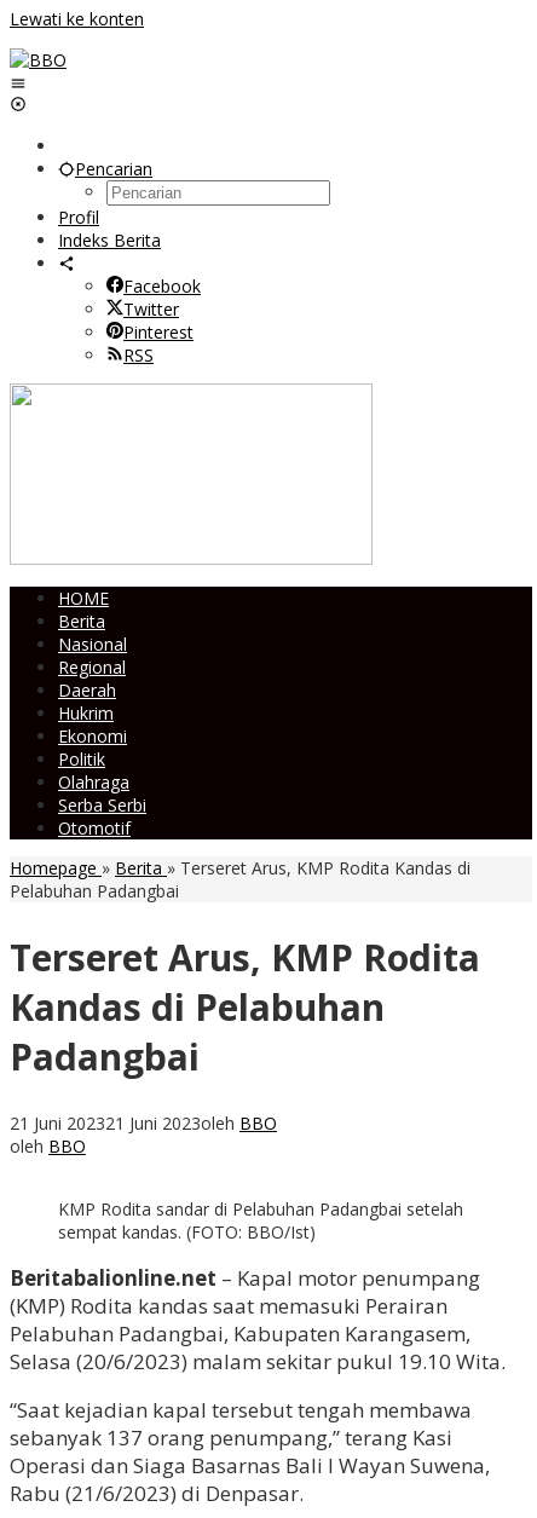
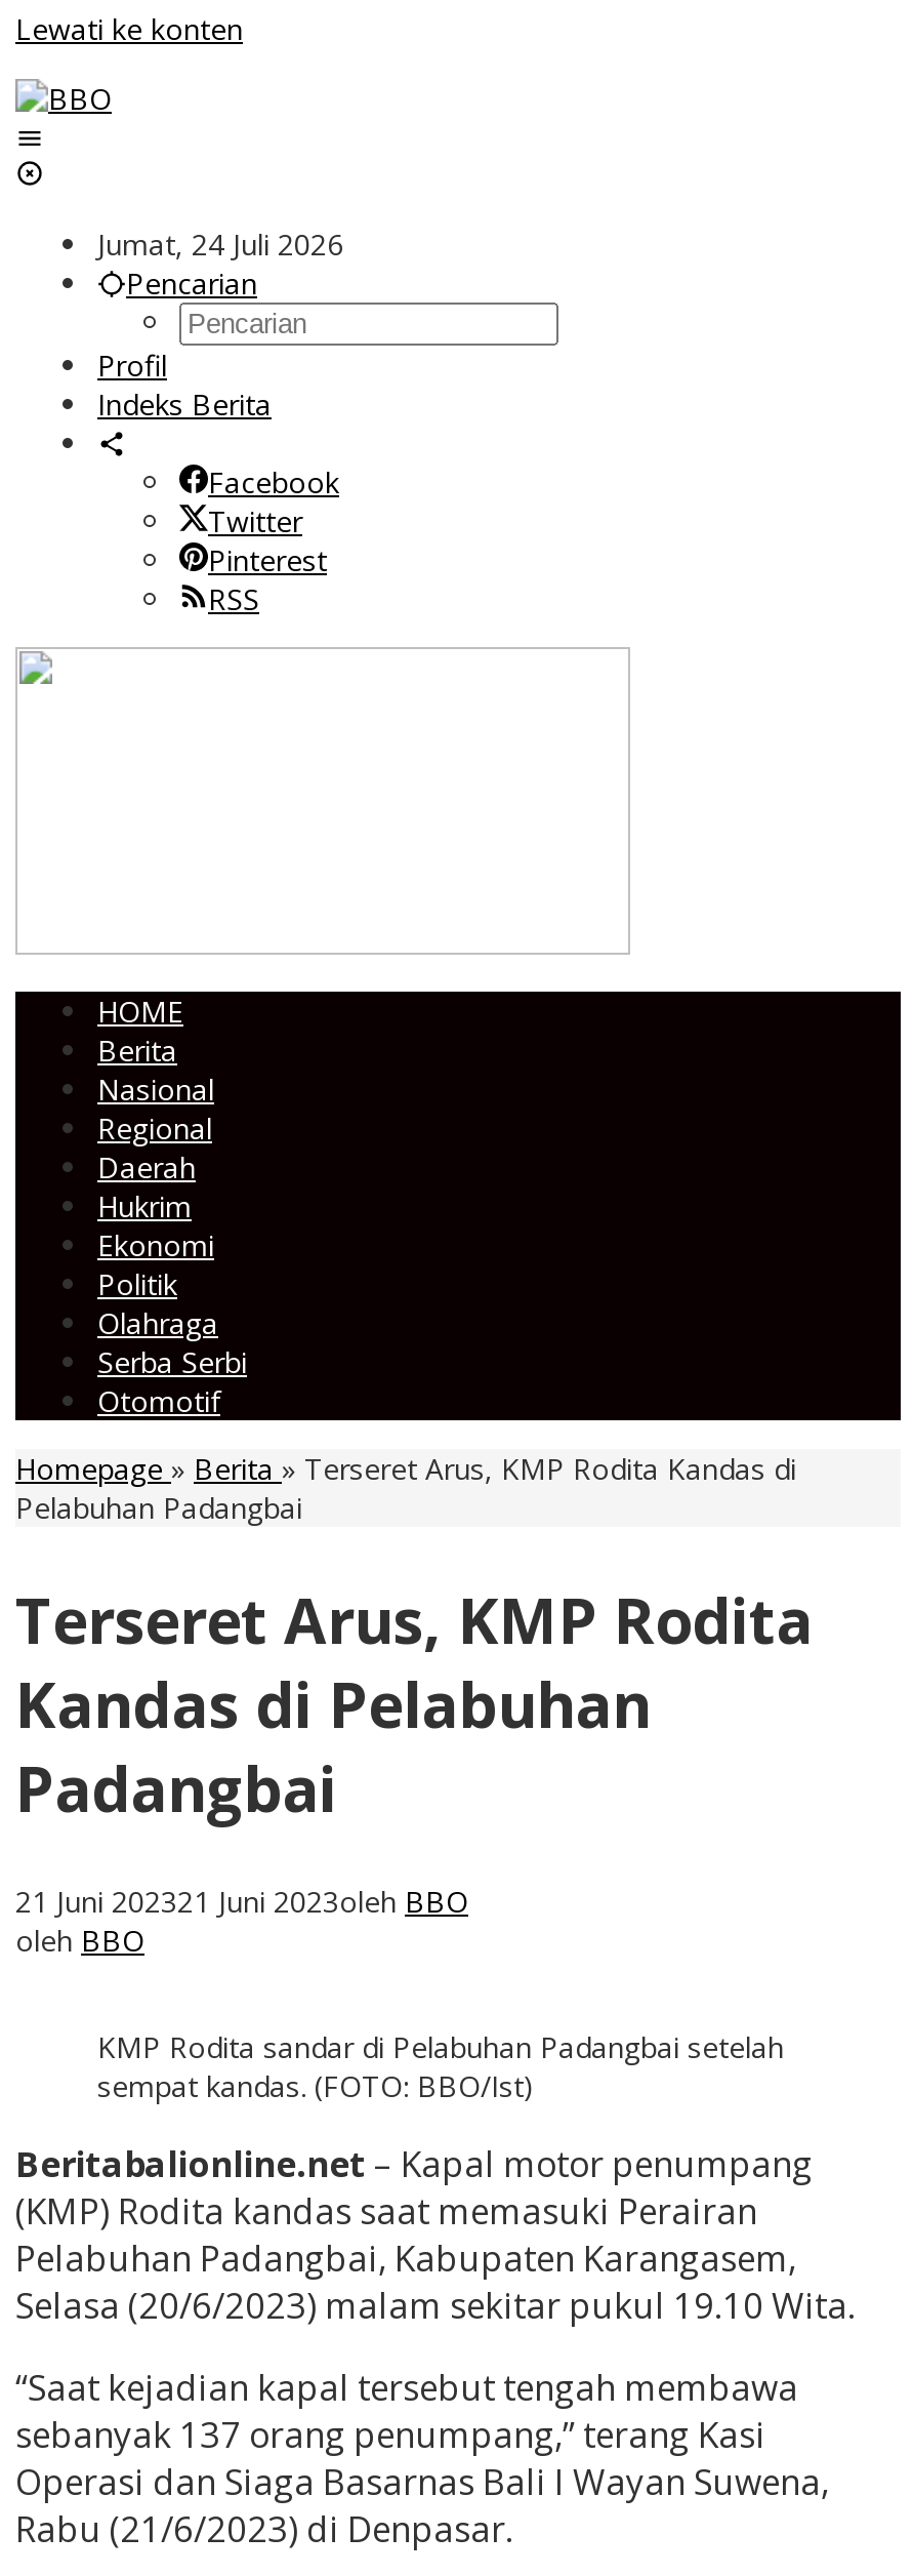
+ Jumat, 24 Juli 2026
